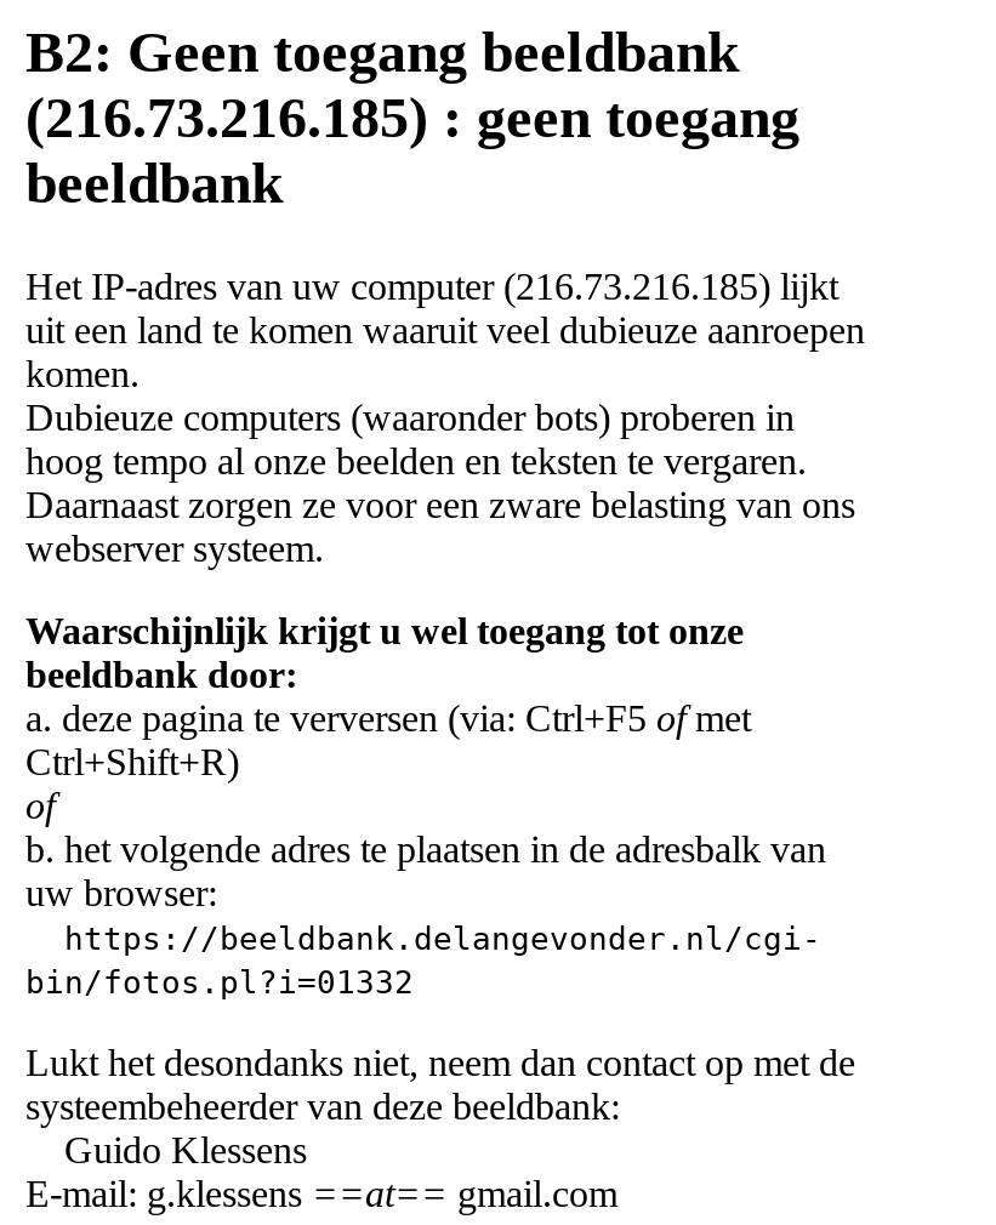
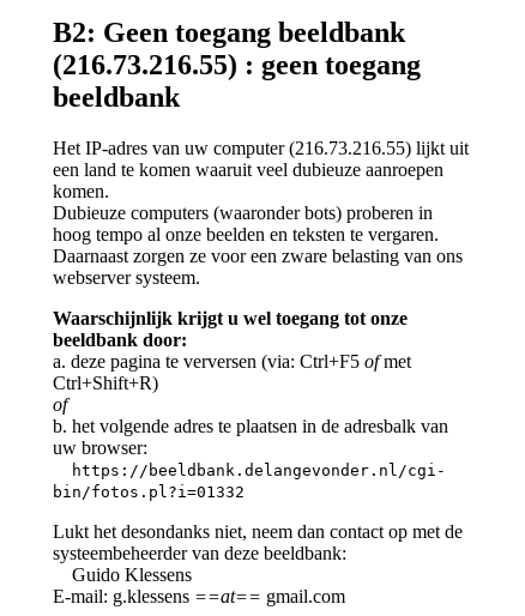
- (216.73.216.185) : geen toegang
+ (216.73.216.55) : geen toegang

- Het IP-adres van uw computer (216.73.216.185) lijkt
- uit een land te komen waaruit veel dubieuze aanroepen
+ Het IP-adres van uw computer (216.73.216.55) lijkt uit
+ een land te komen waaruit veel dubieuze aanroepen
